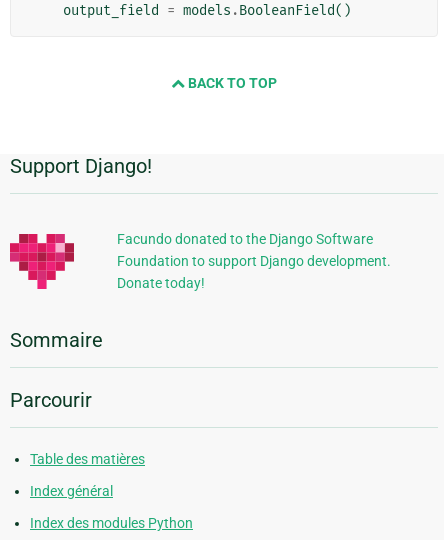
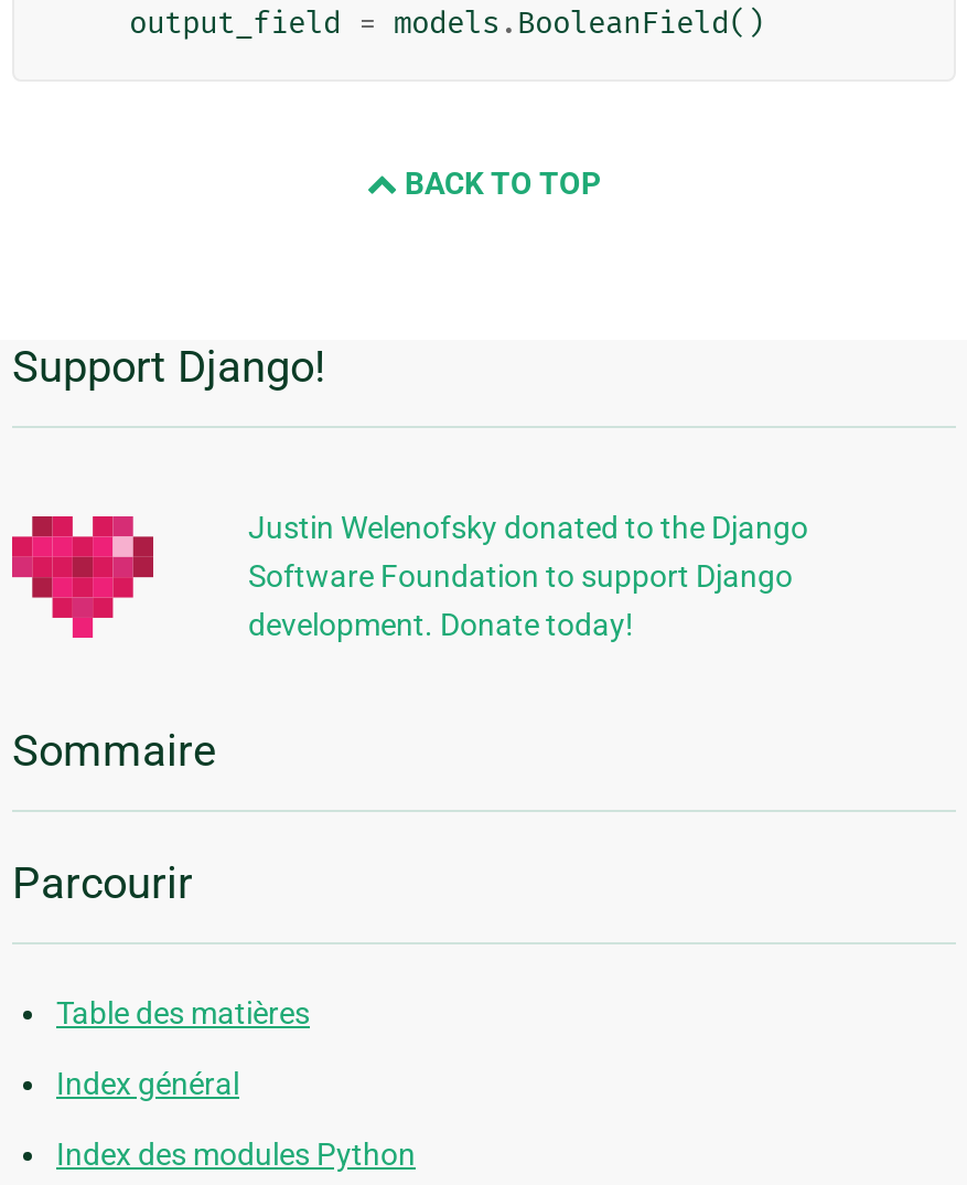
- Facundo donated to the Django Software
- Foundation to support Django development.
- Donate today!
+ Justin Welenofsky donated to the Django
+ Software Foundation to support Django
+ development. Donate today!
